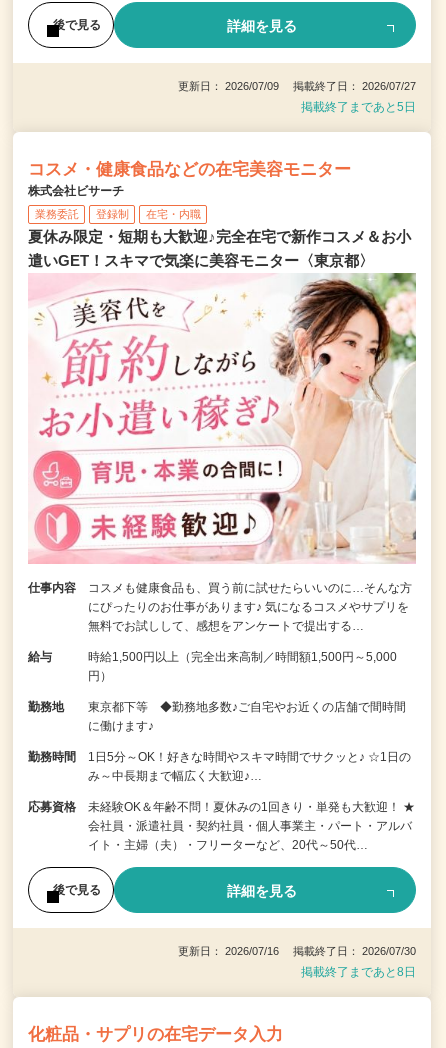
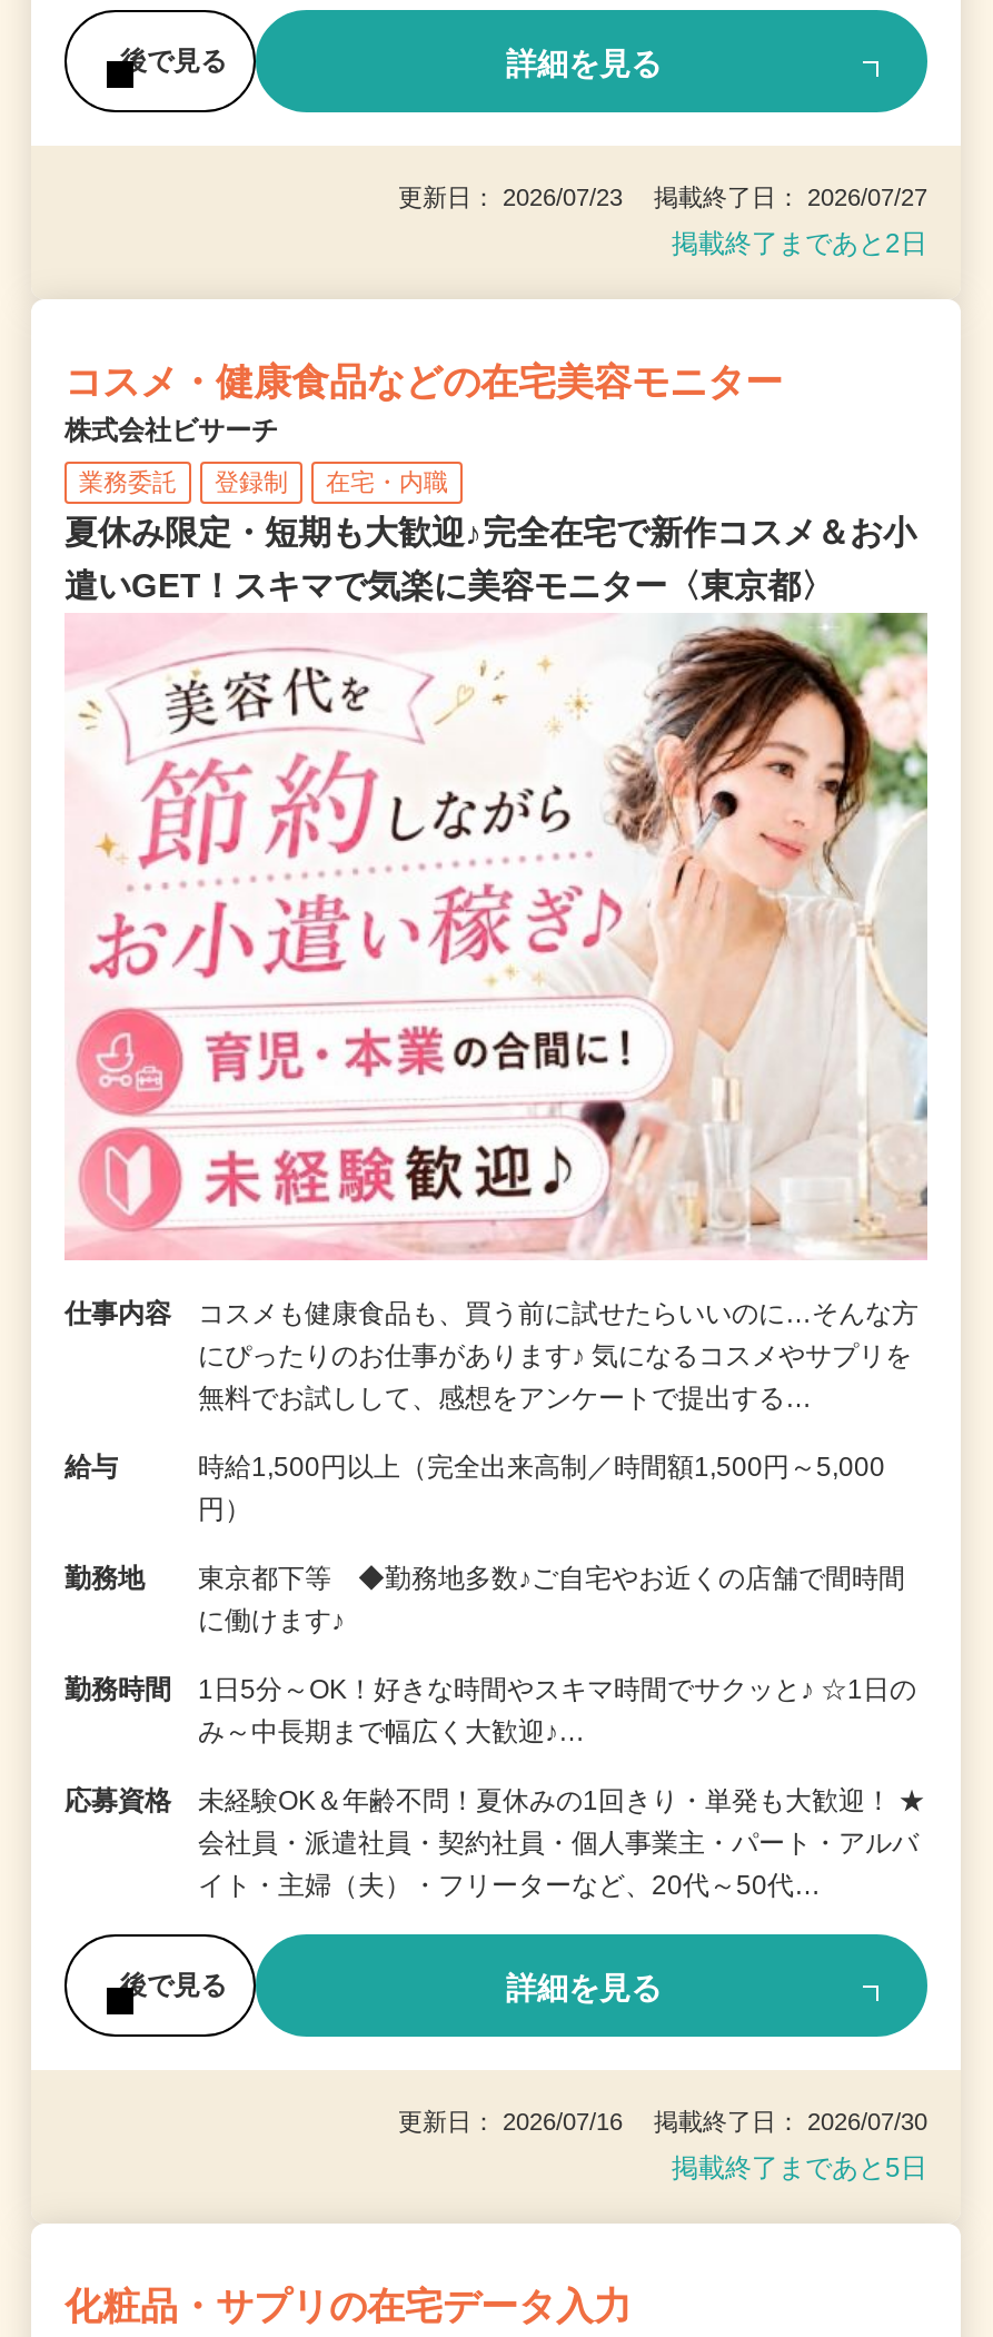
+ 掲載終了まであと2日

- 更新日： 2026/07/09 掲載終了日： 2026/07/27
+ 更新日： 2026/07/23 掲載終了日： 2026/07/27

moved down: 掲載終了まであと5日

- 掲載終了まであと8日
